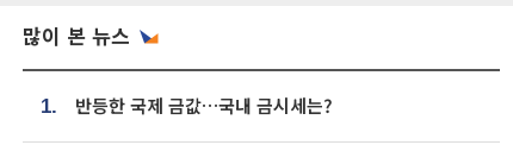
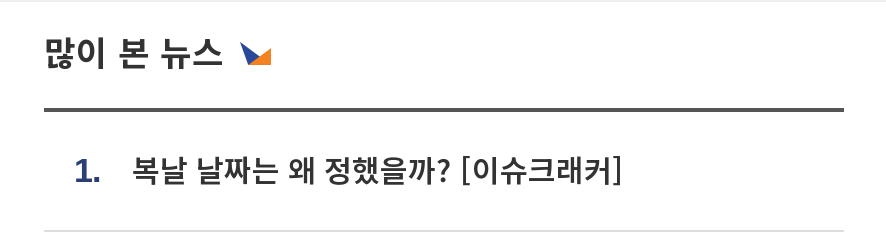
- 반등한 국제 금값…국내 금시세는?
+ 복날 날짜는 왜 정했을까? [이슈크래커]
